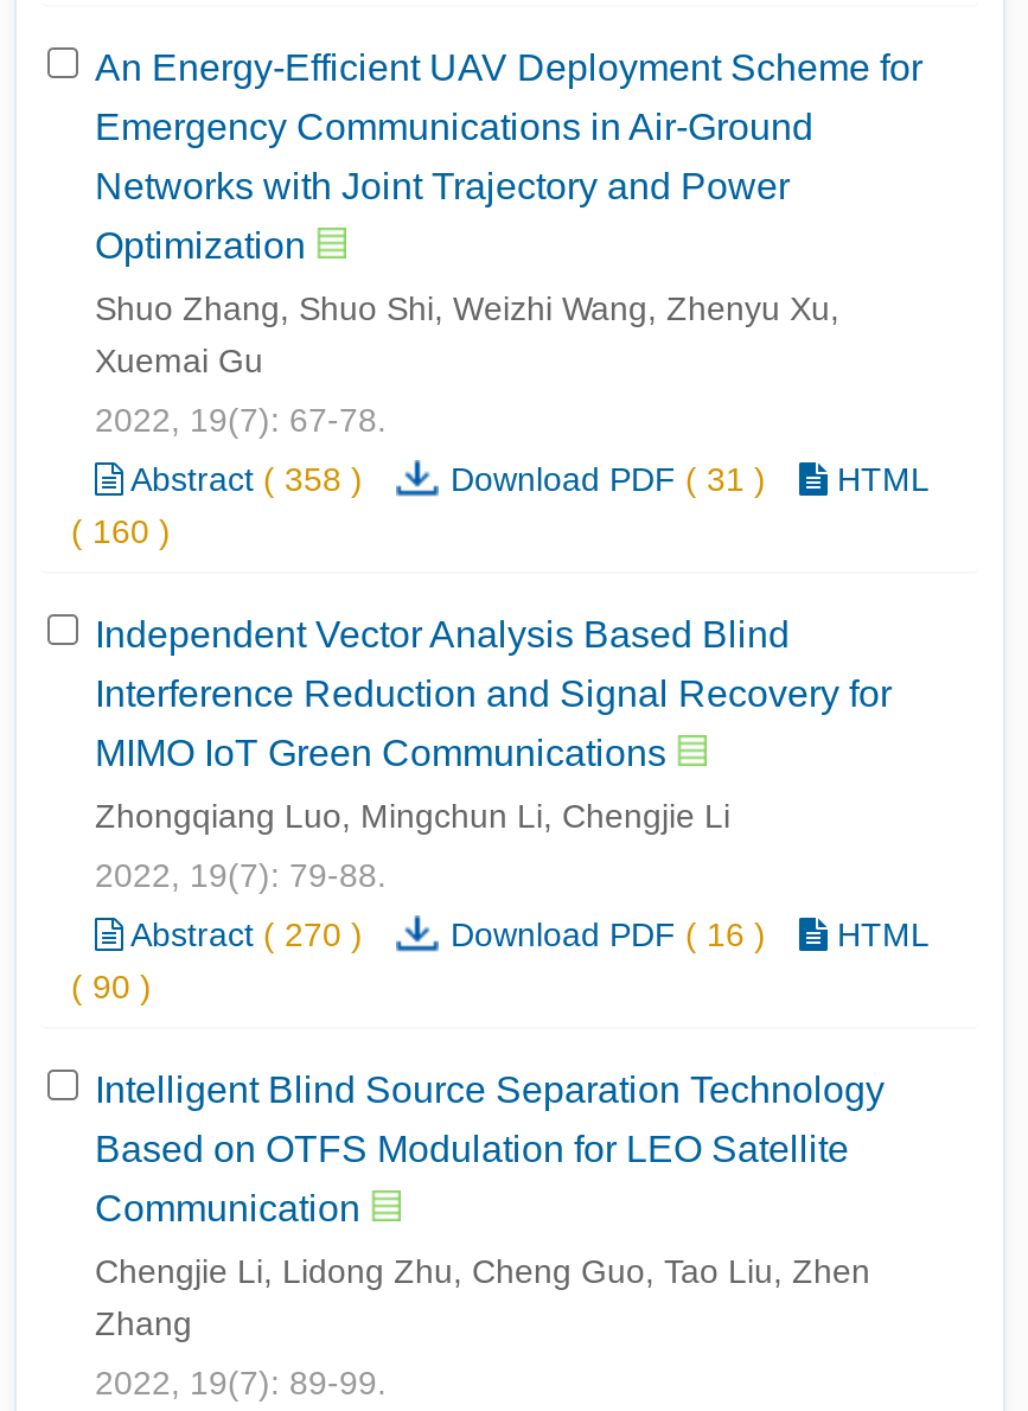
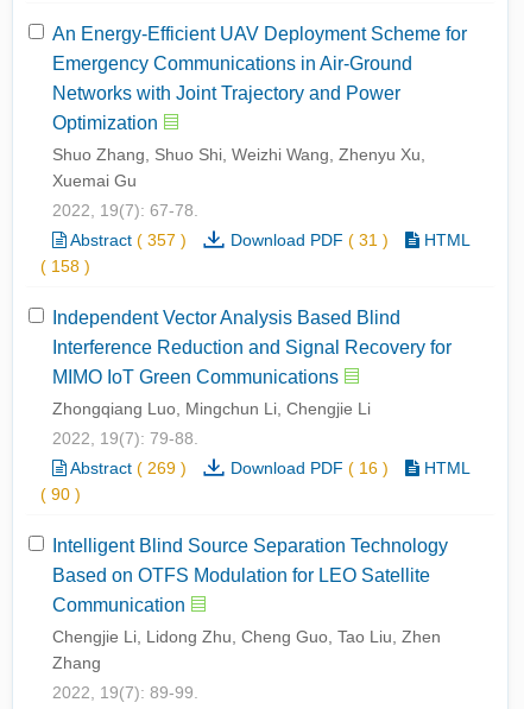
- Abstract (358)
+ Abstract (357)

- (160)
+ (158)

- Abstract (270)
+ Abstract (269)
